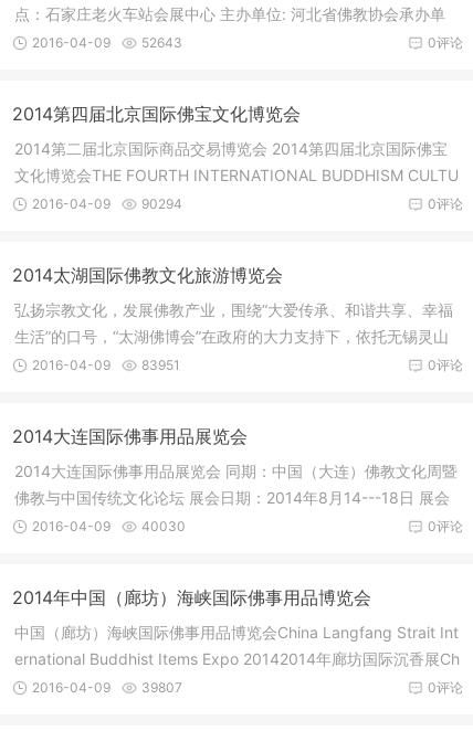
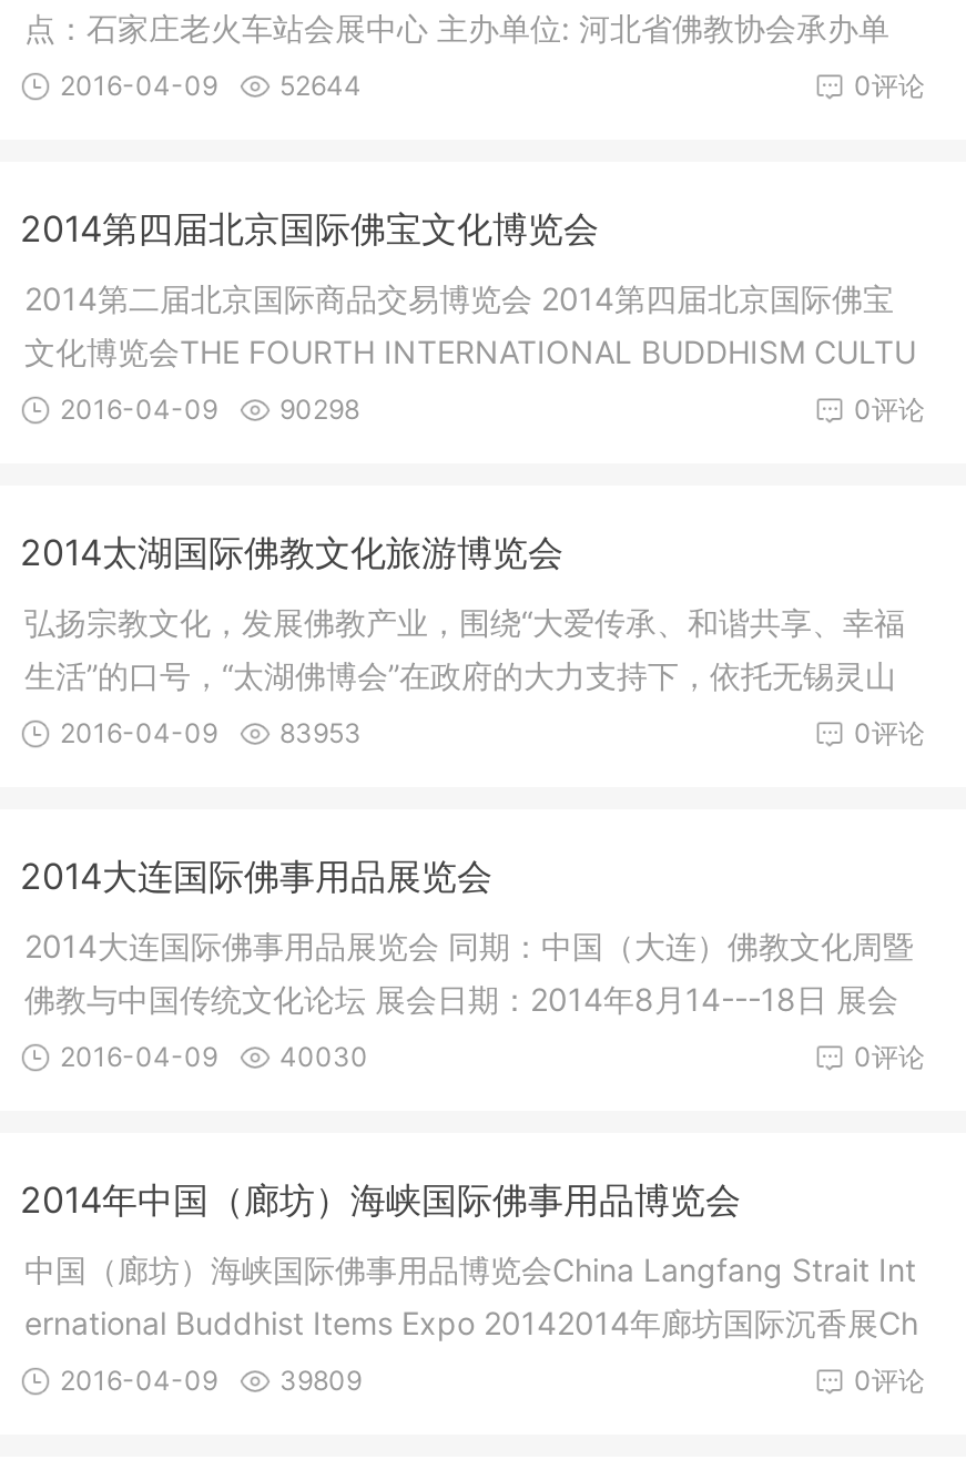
- 52643
+ 52644

- 90294
+ 90298

- 83951
+ 83953

- 39807
+ 39809
